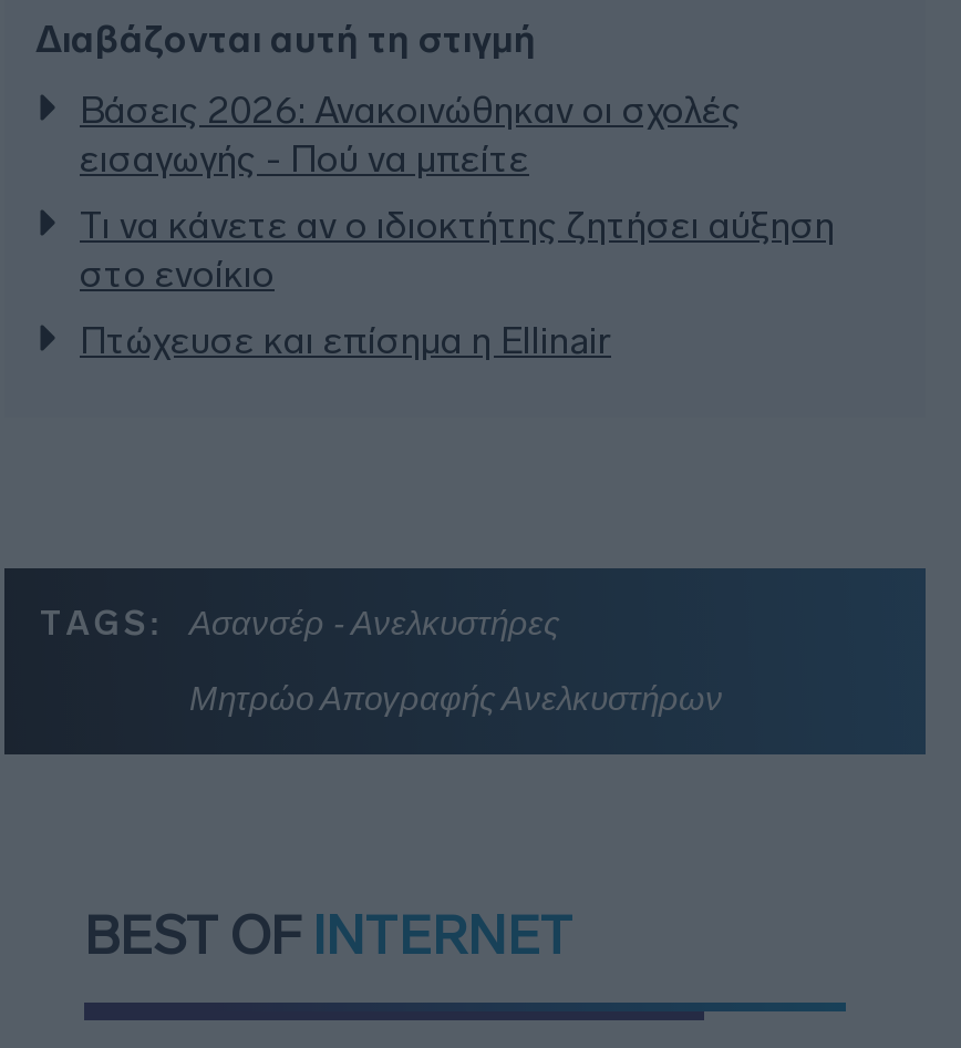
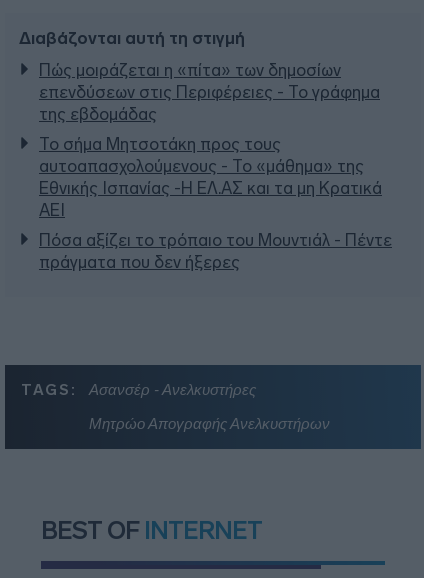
- Βάσεις 2026: Ανακοινώθηκαν οι σχολές
- εισαγωγής - Πού να μπείτε
+ Πώς μοιράζεται η «πίτα» των δημοσίων
+ επενδύσεων στις Περιφέρειες - Το γράφημα
+ της εβδομάδας

- Τι να κάνετε αν ο ιδιοκτήτης ζητήσει αύξηση
- στο ενοίκιο
+ Το σήμα Μητσοτάκη προς τους
+ αυτοαπασχολούμενους - Το «μάθημα» της
+ Εθνικής Ισπανίας -Η ΕΛ.ΑΣ και τα μη Κρατικά
+ ΑΕΙ

- Πτώχευσε και επίσημα η Ellinair
+ Πόσα αξίζει το τρόπαιο του Μουντιάλ - Πέντε
+ πράγματα που δεν ήξερες
